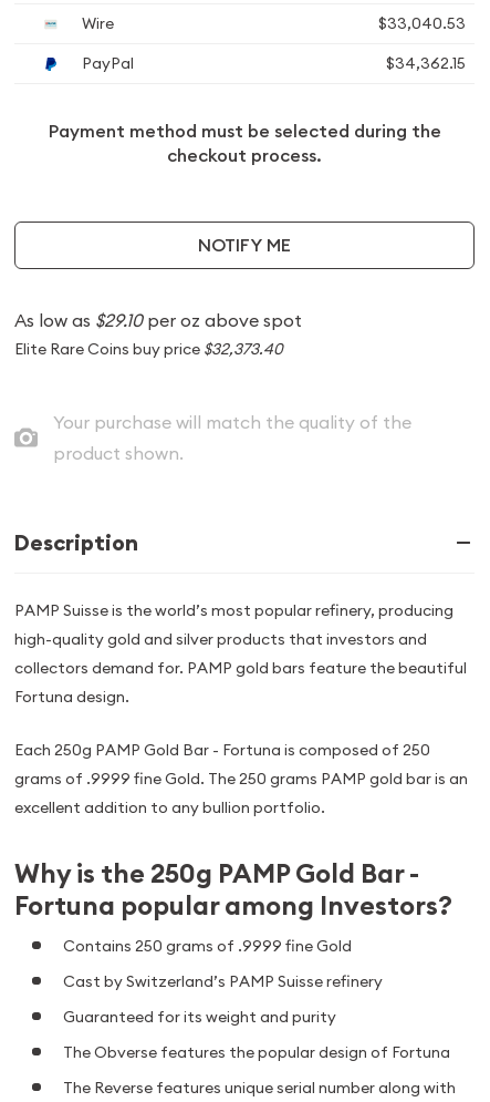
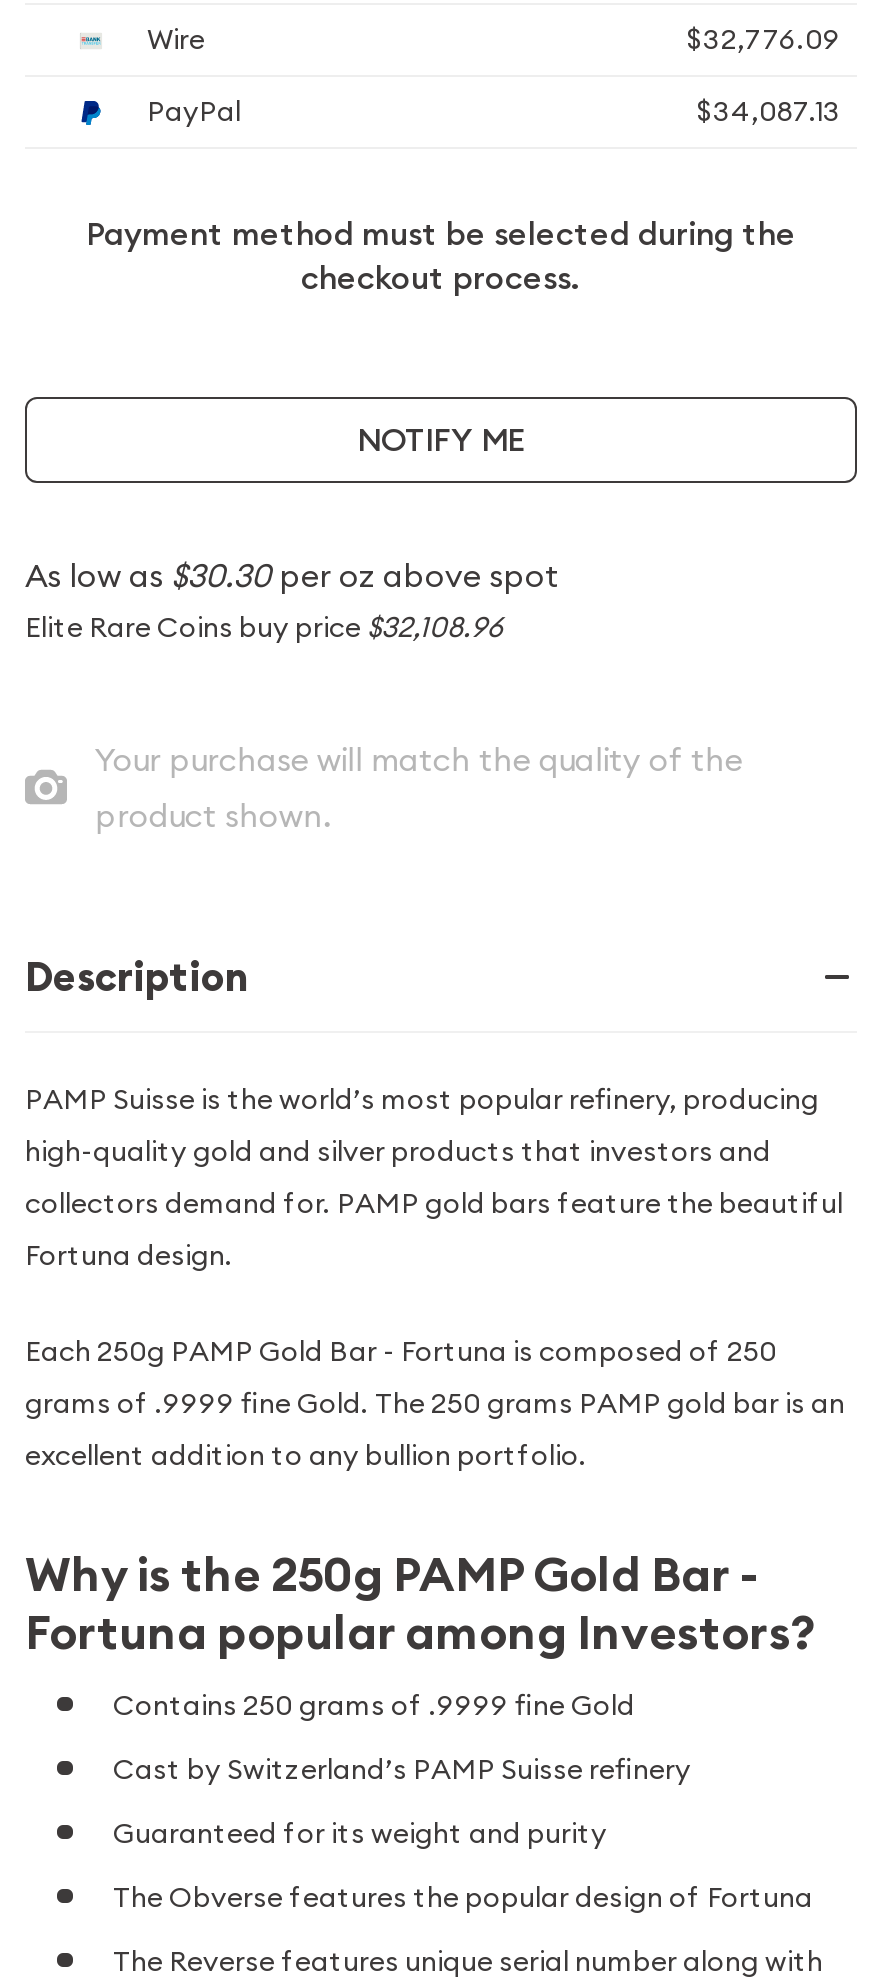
- $33,040.53
+ $32,776.09

- $34,362.15
+ $34,087.13

- As low as $29.10 per oz above spot
+ As low as $30.30 per oz above spot

- Elite Rare Coins buy price $32,373.40
+ Elite Rare Coins buy price $32,108.96
